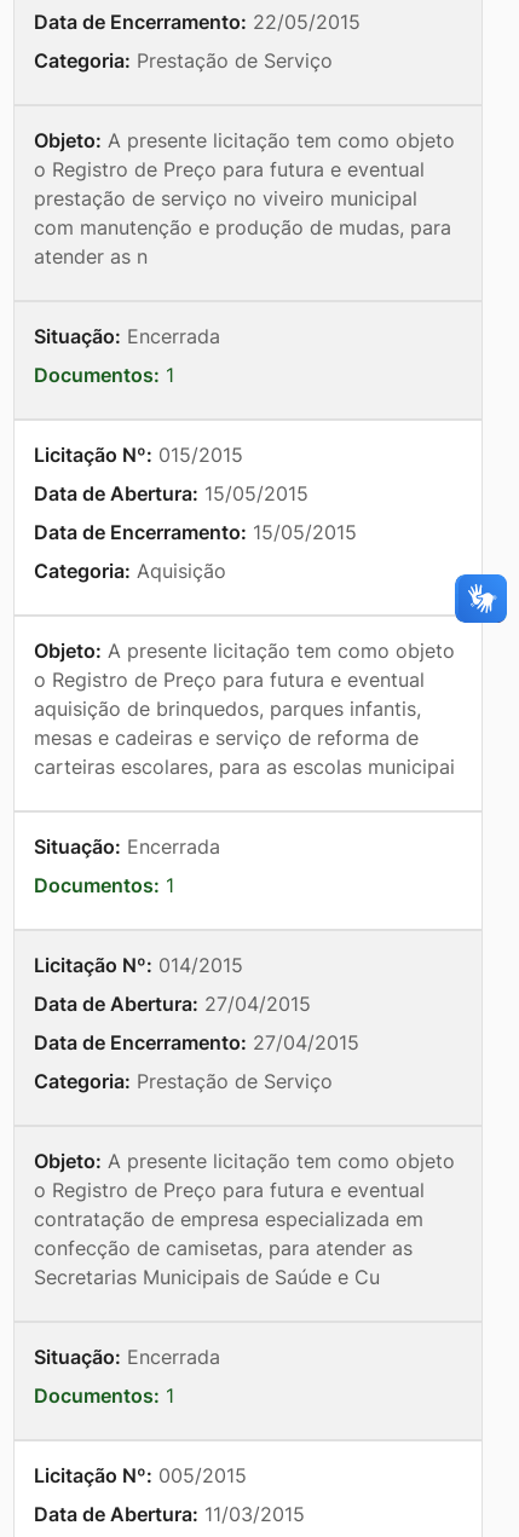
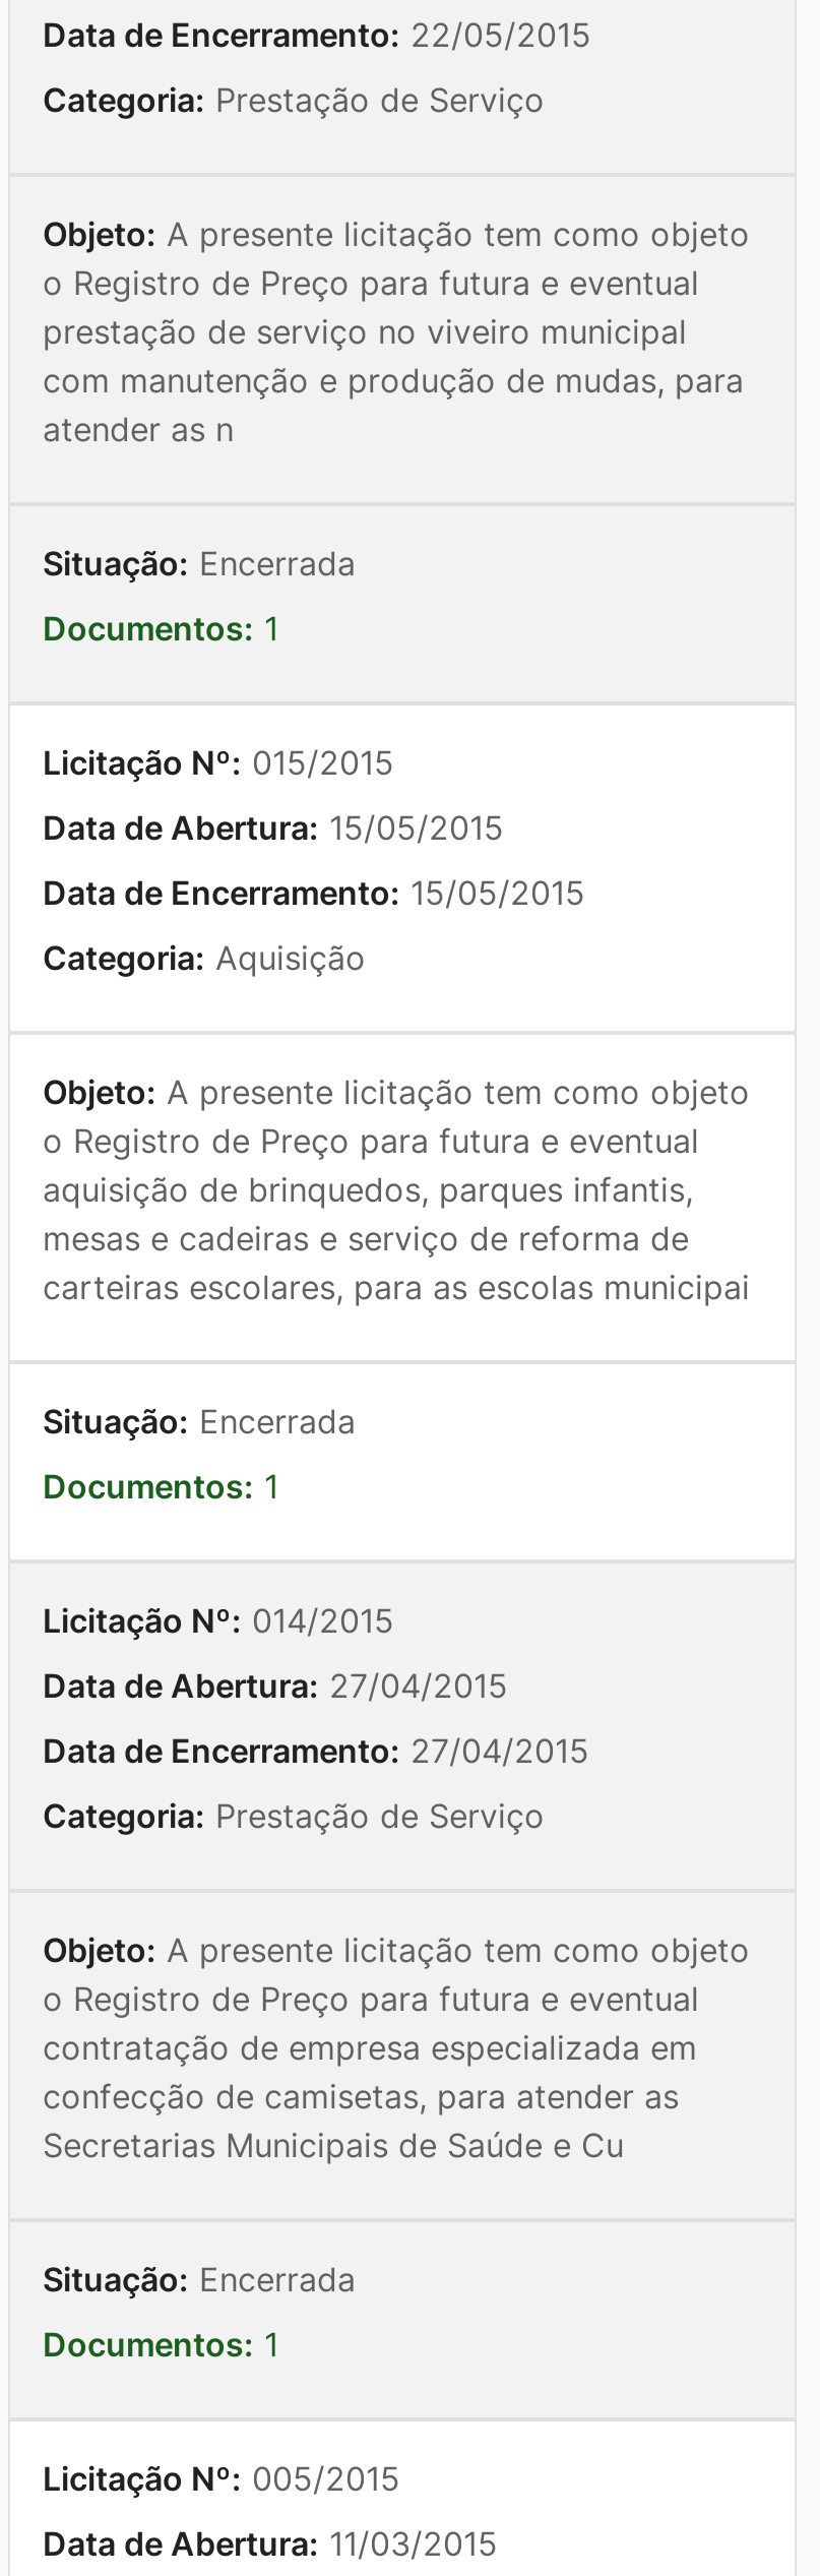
- [image]
